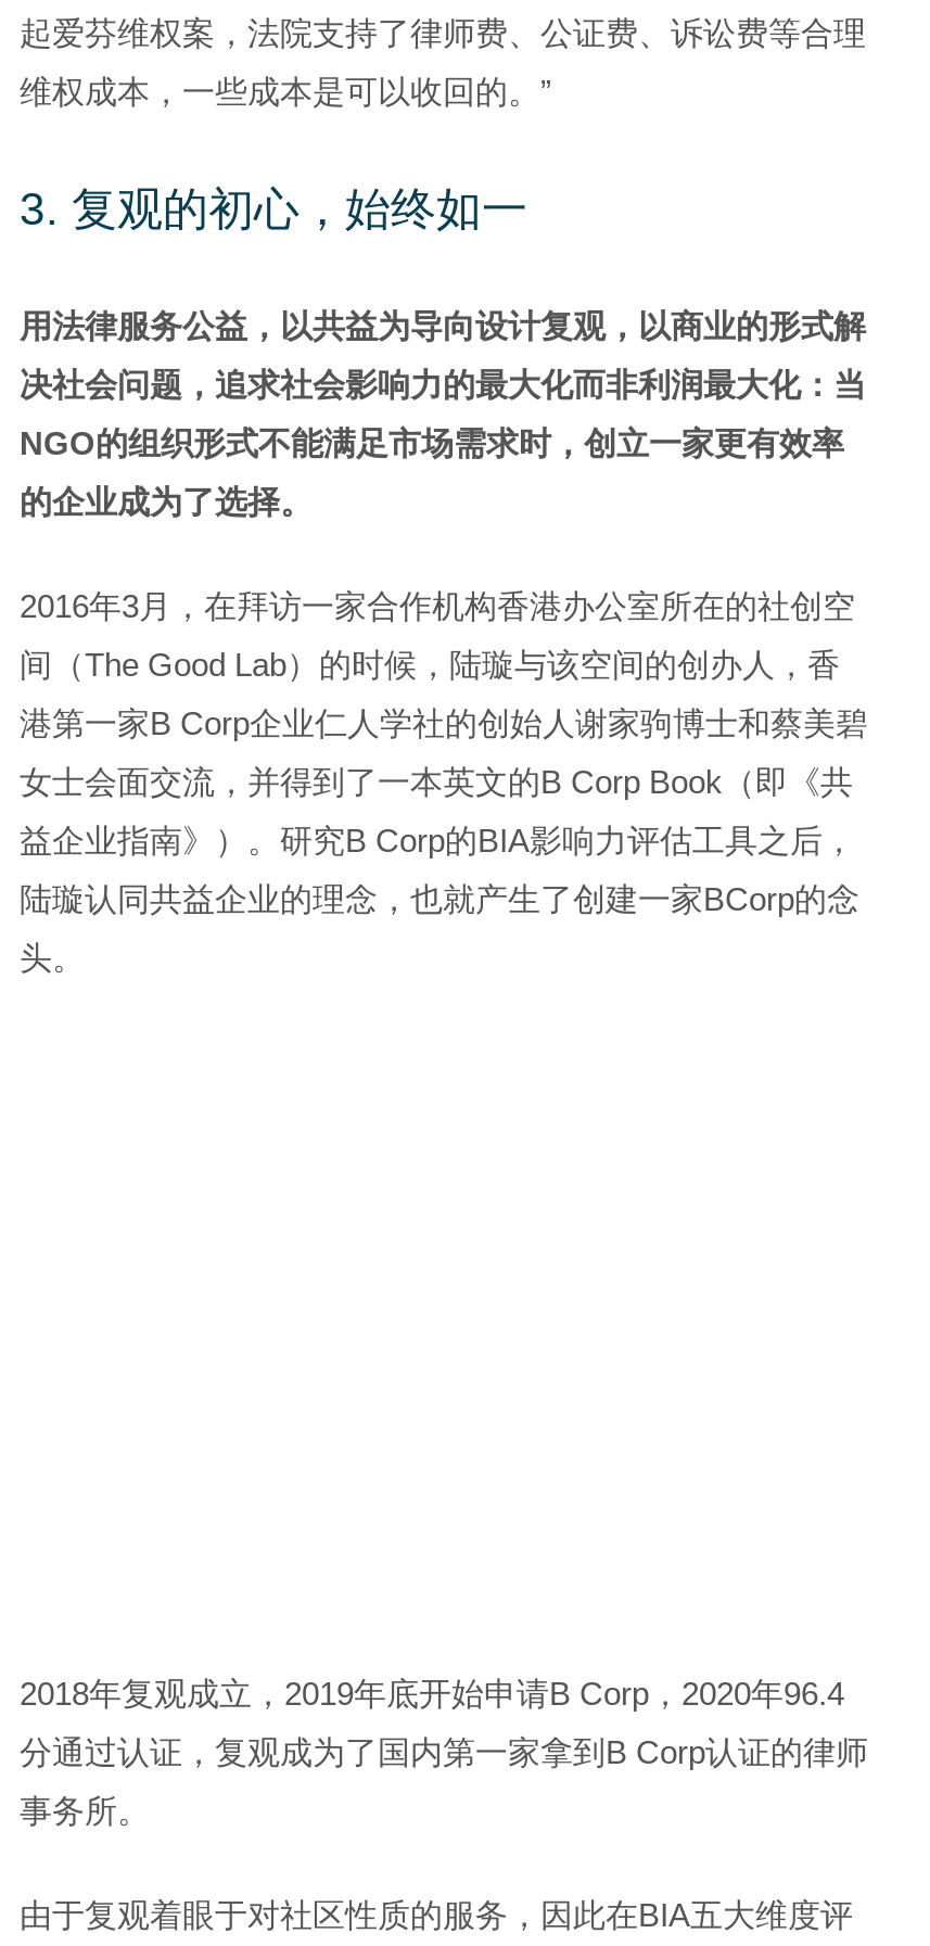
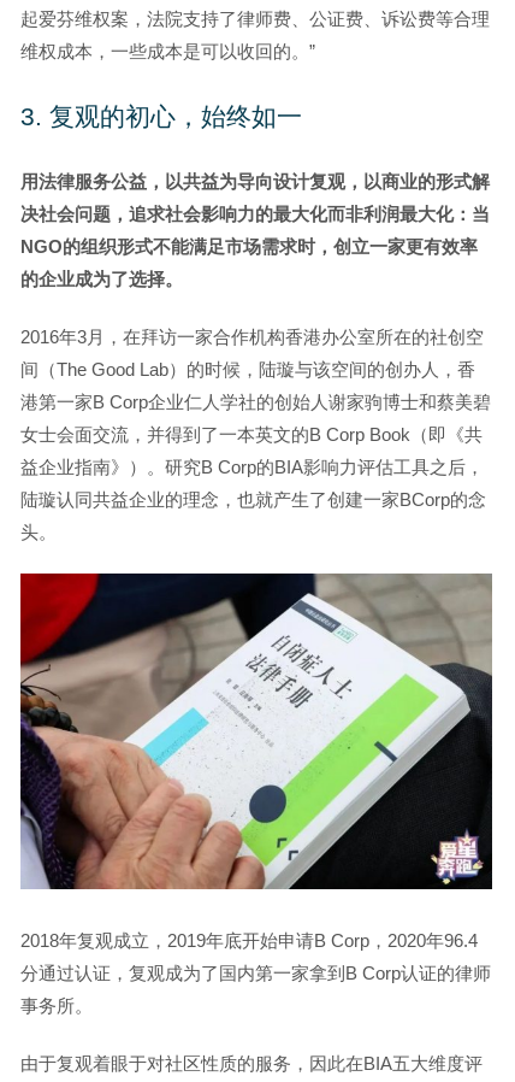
+ [image]
